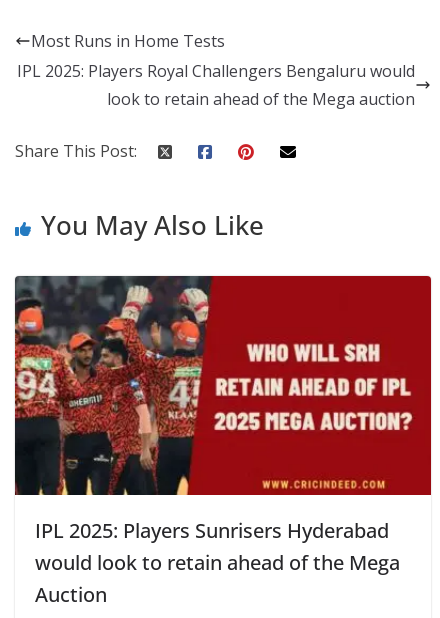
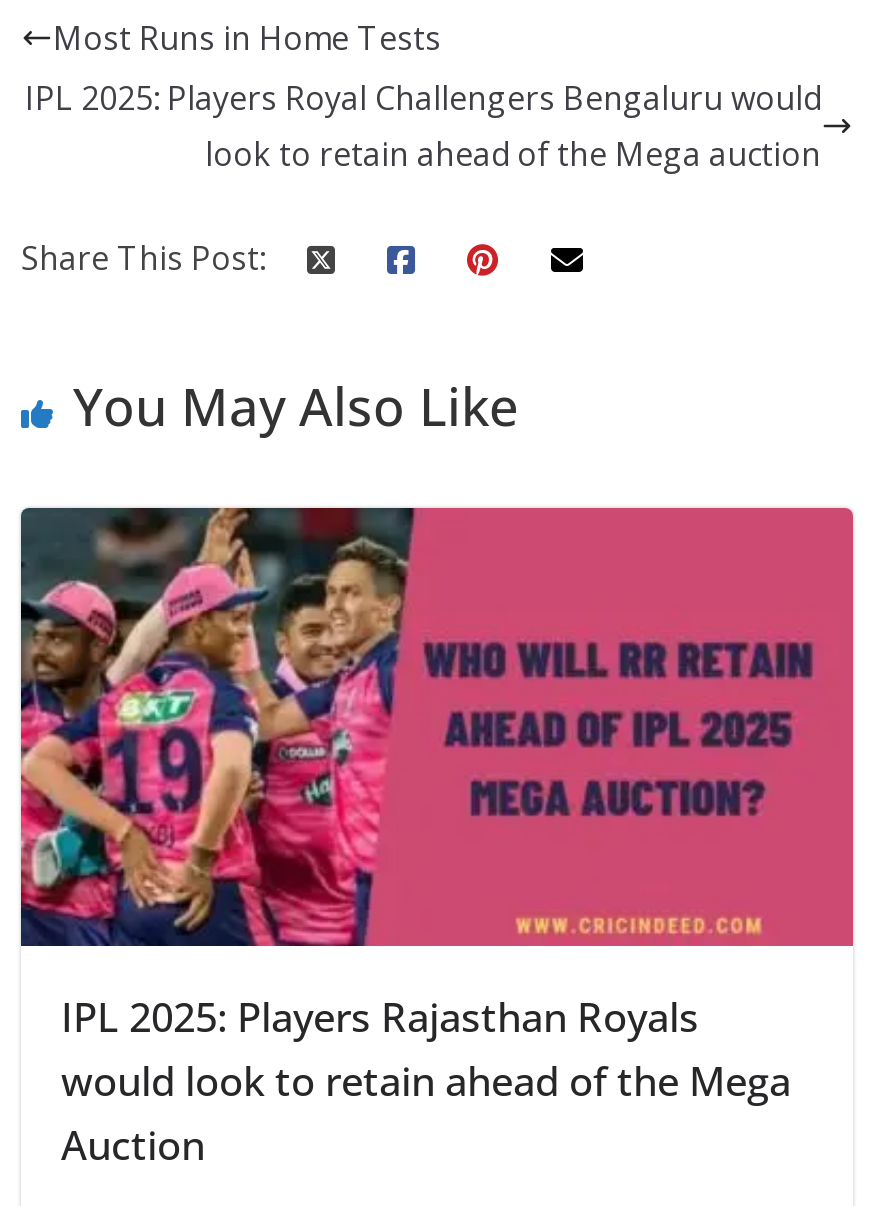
- [image]
- IPL 2025: Players Sunrisers Hyderabad
+ [image]
+ IPL 2025: Players Rajasthan Royals
